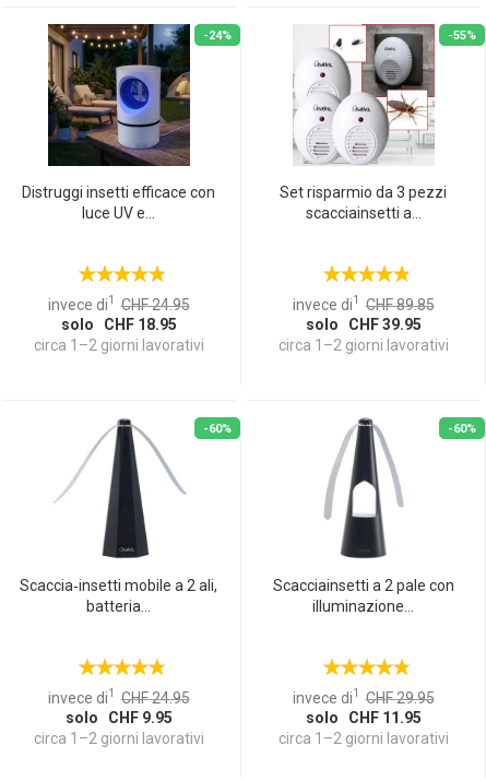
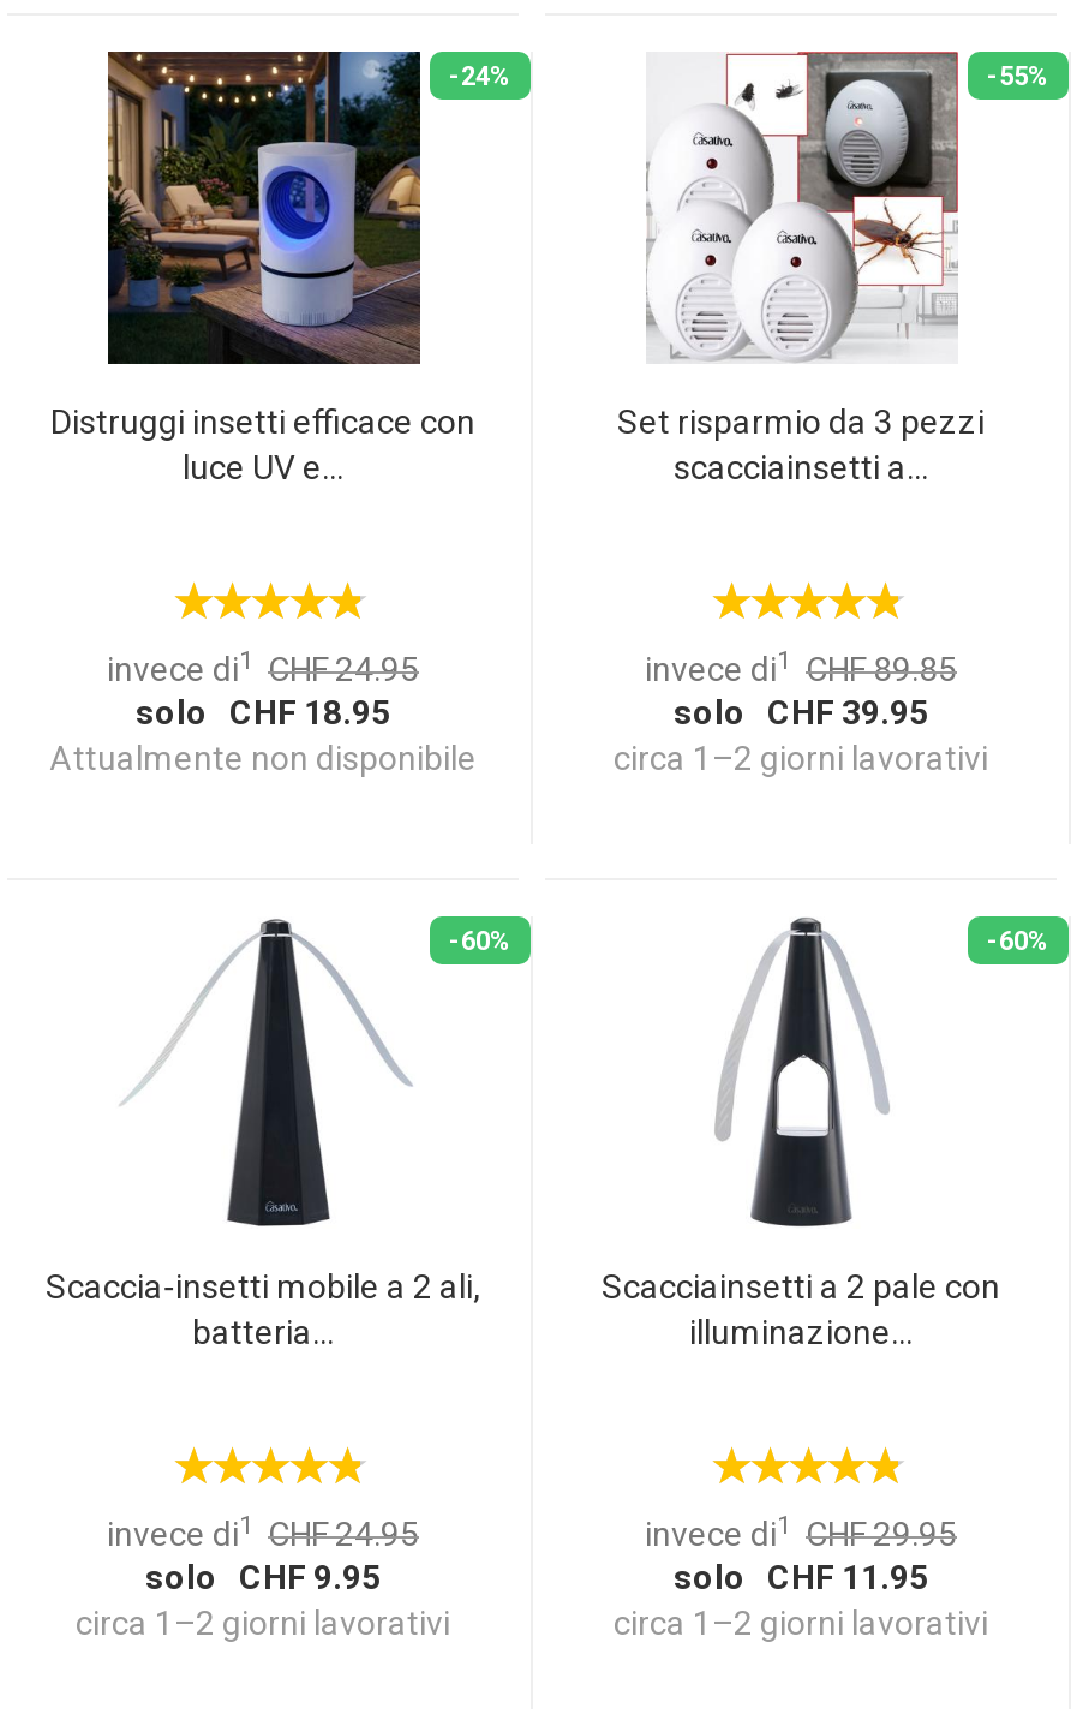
- circa 1–2 giorni lavorativi
+ Attualmente non disponibile
